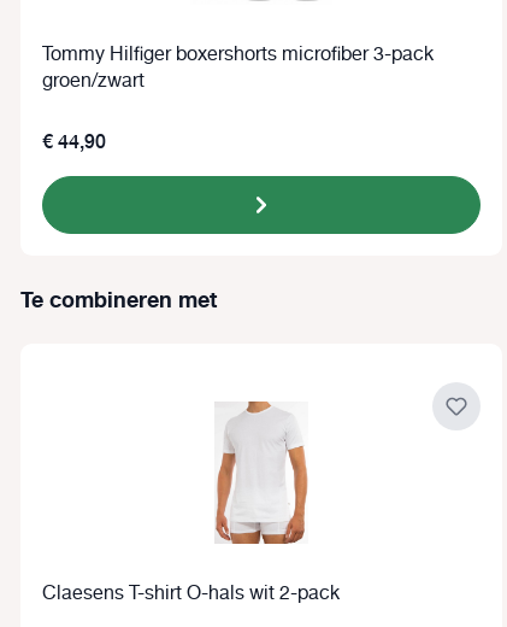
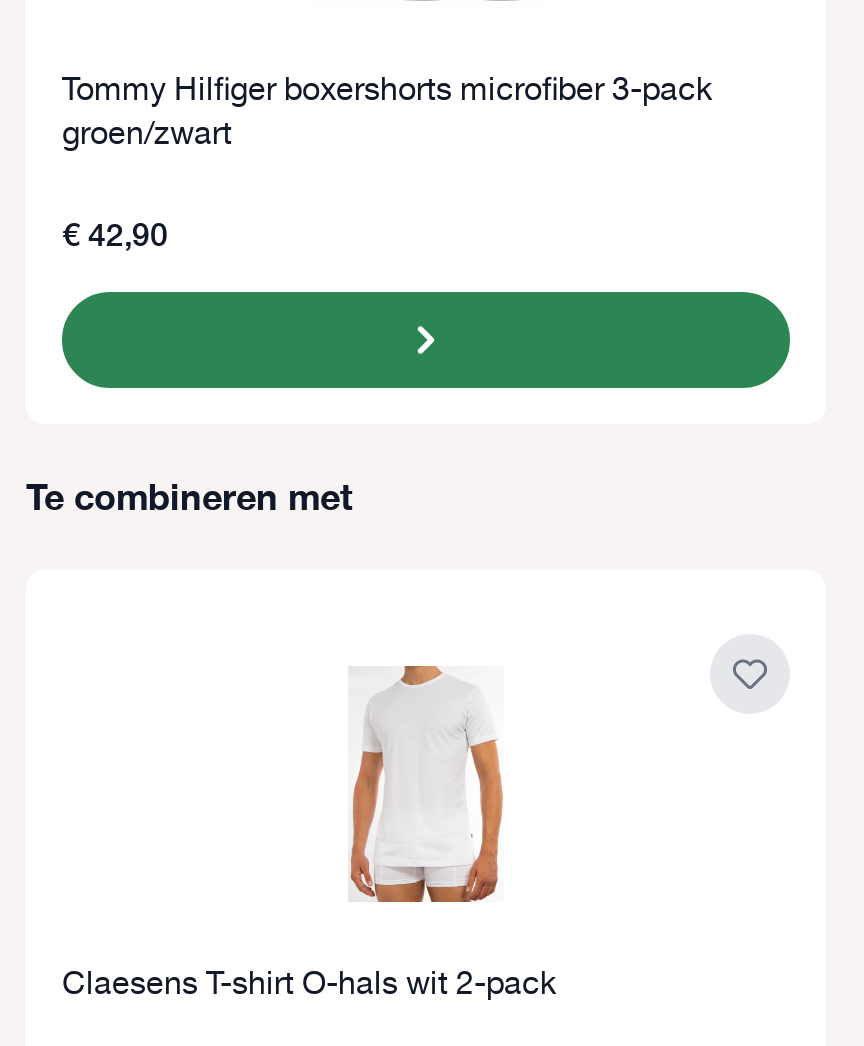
- € 44,90
+ € 42,90
